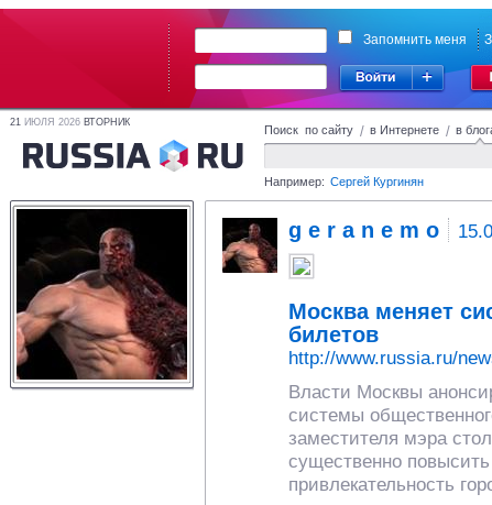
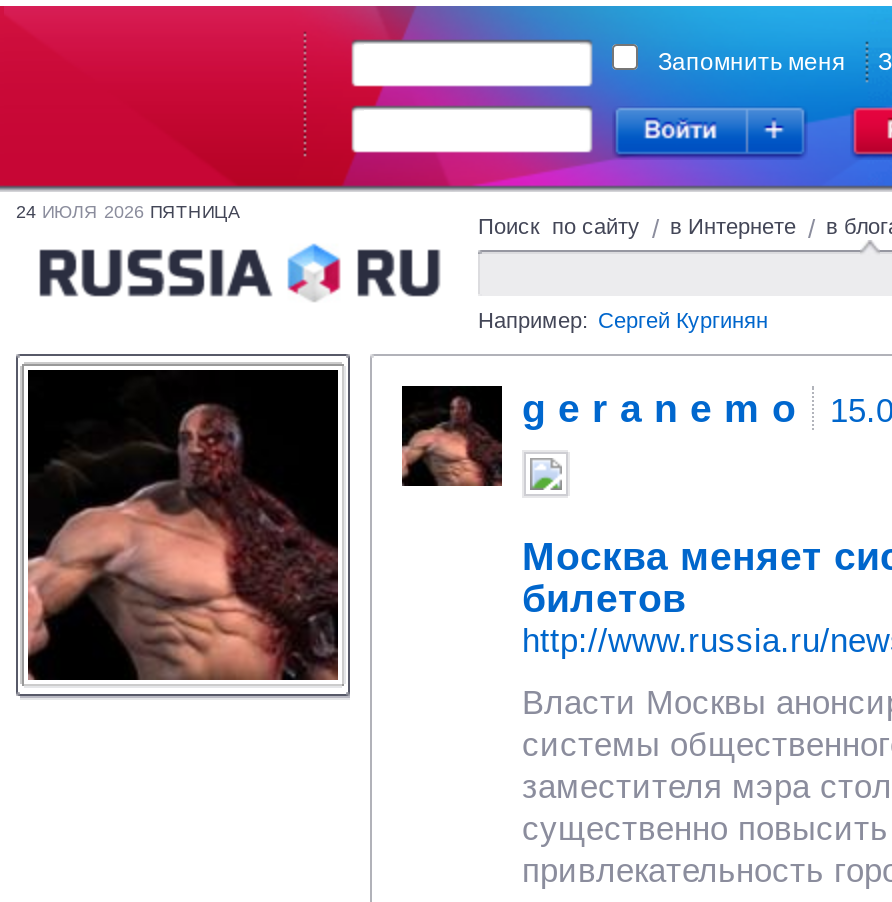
- 21 ИЮЛЯ 2026 ВТОРНИК
+ 24 ИЮЛЯ 2026 ПЯТНИЦА
